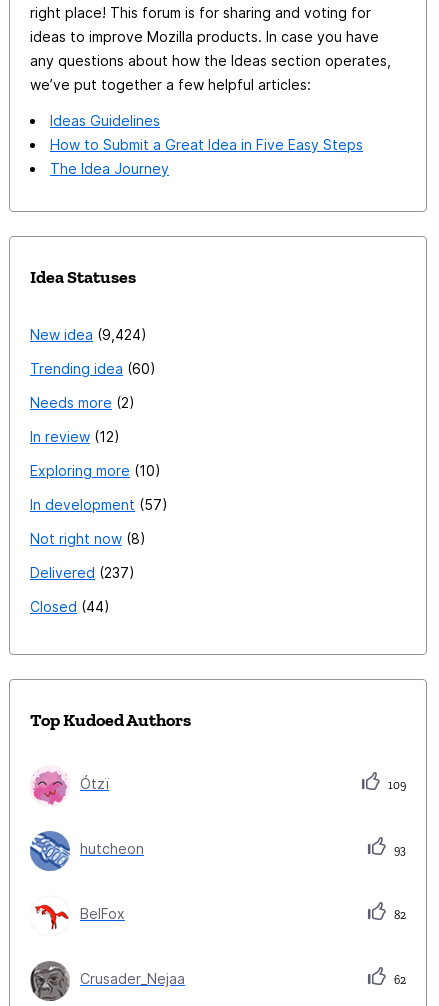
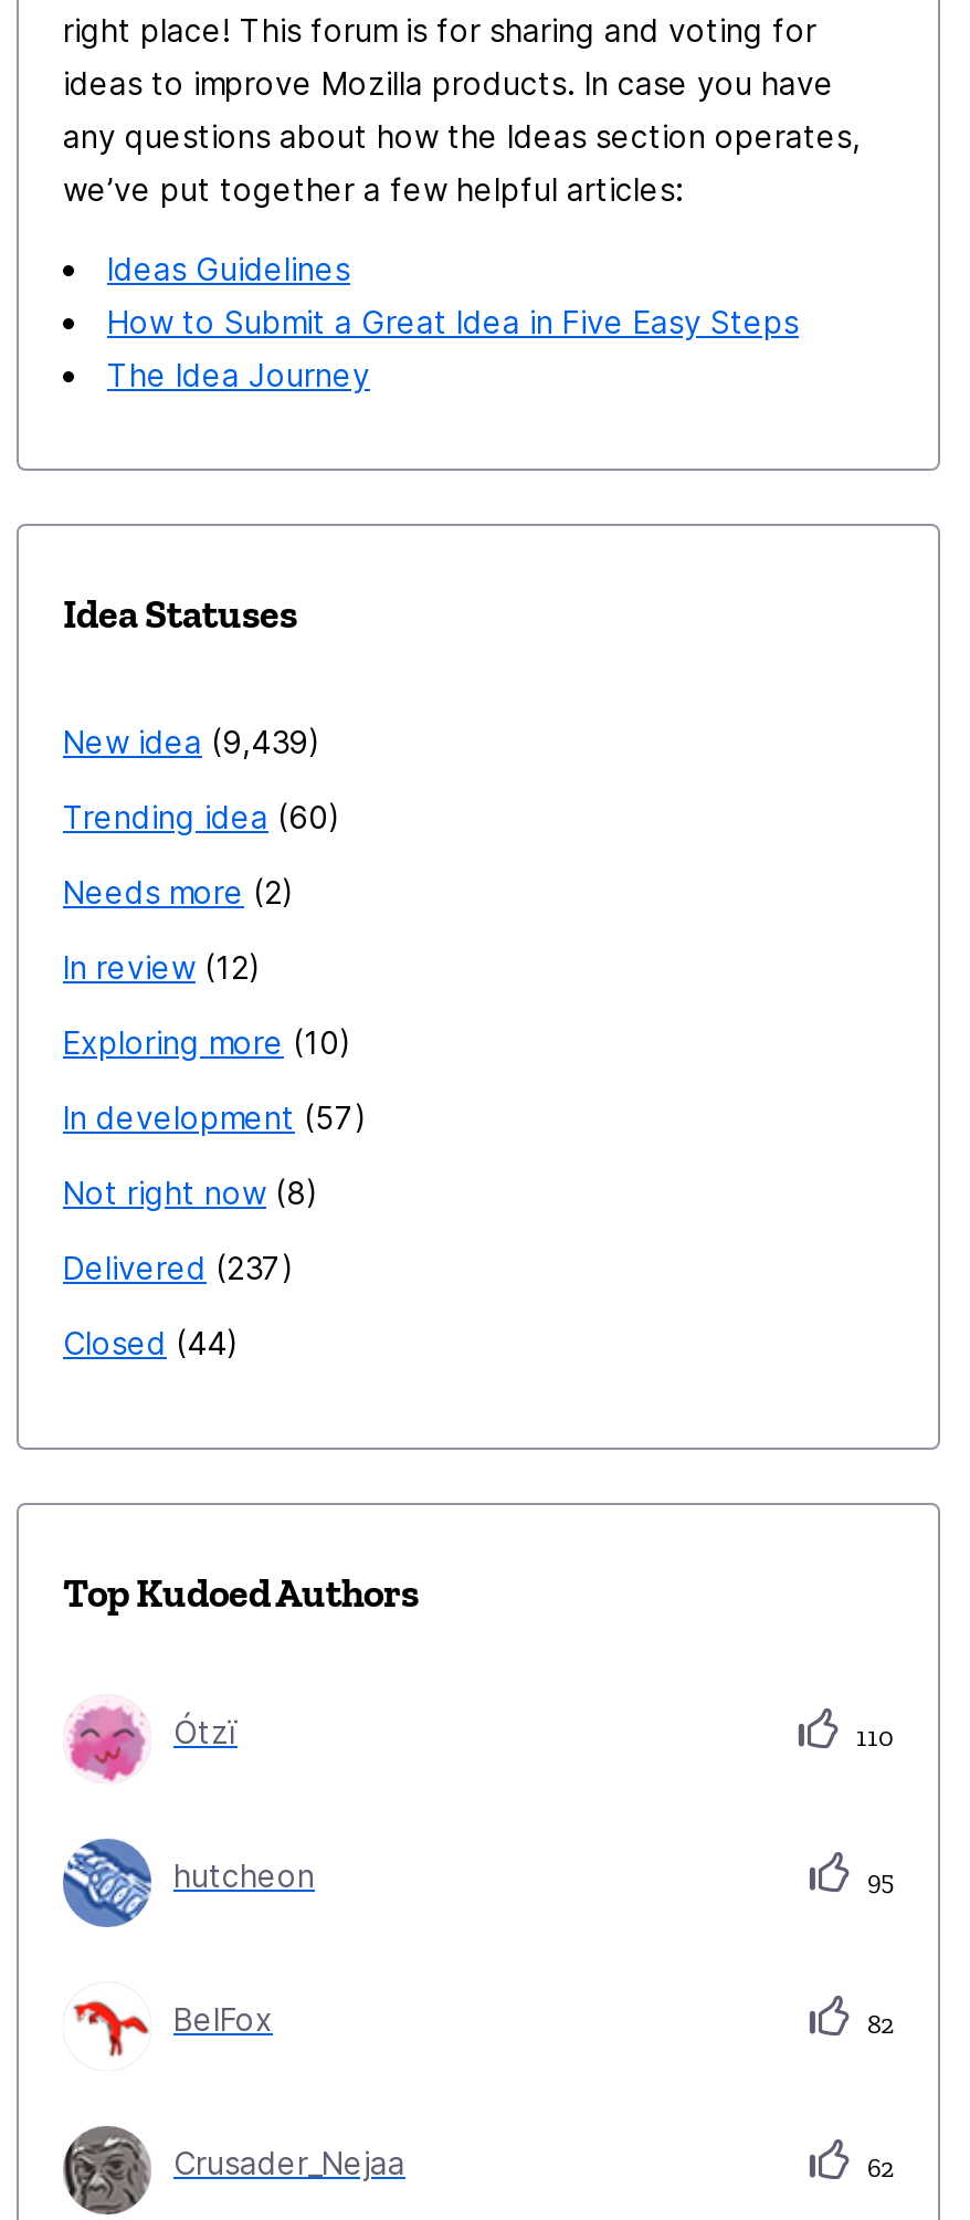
- New idea 9,424
+ New idea 9,439

- 109
+ 110

- 93
+ 95
